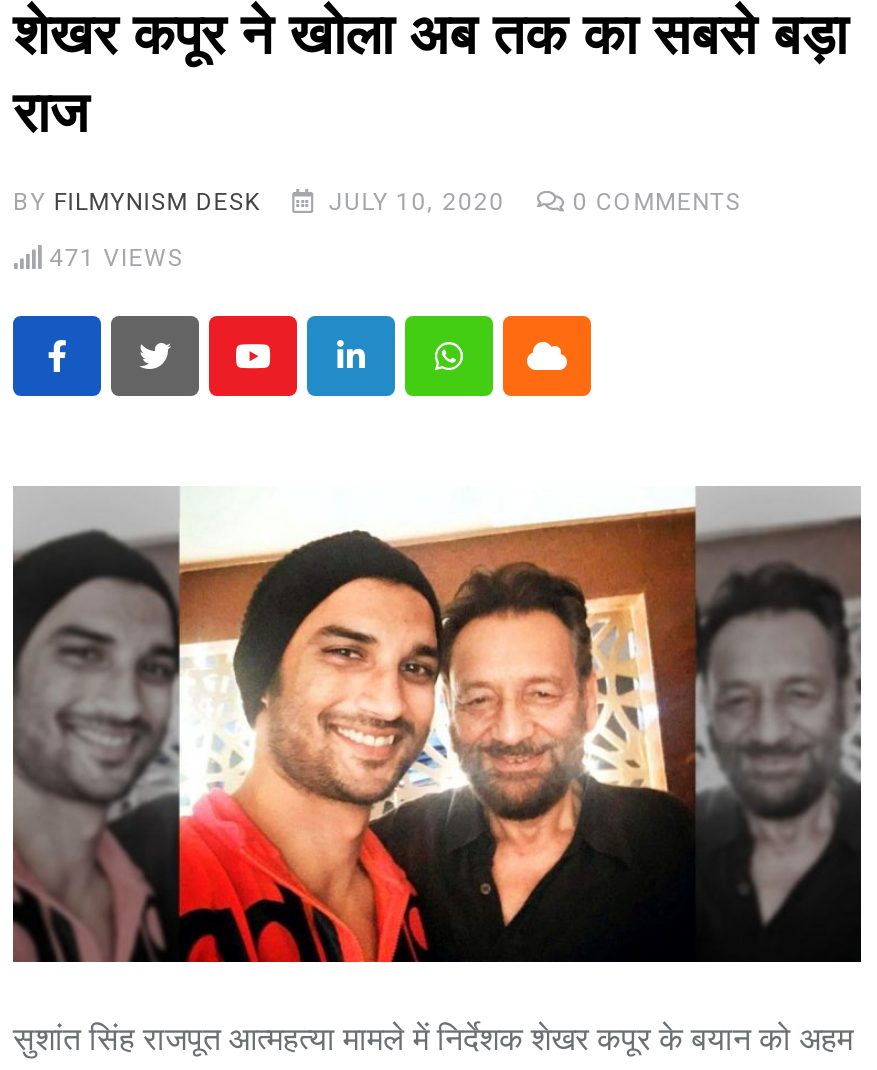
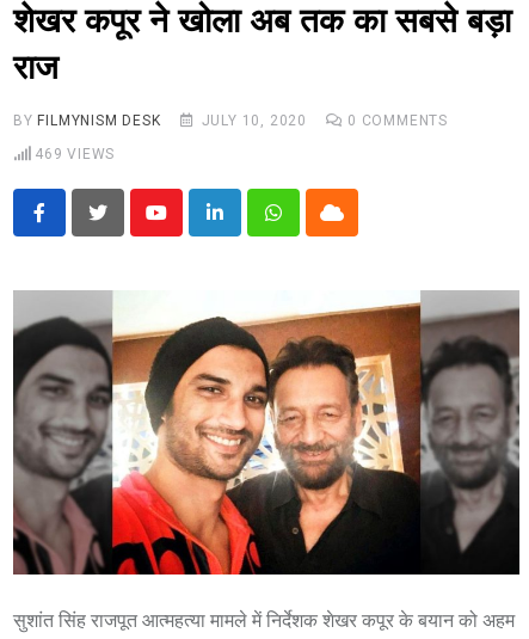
- 471 VIEWS
+ 469 VIEWS
